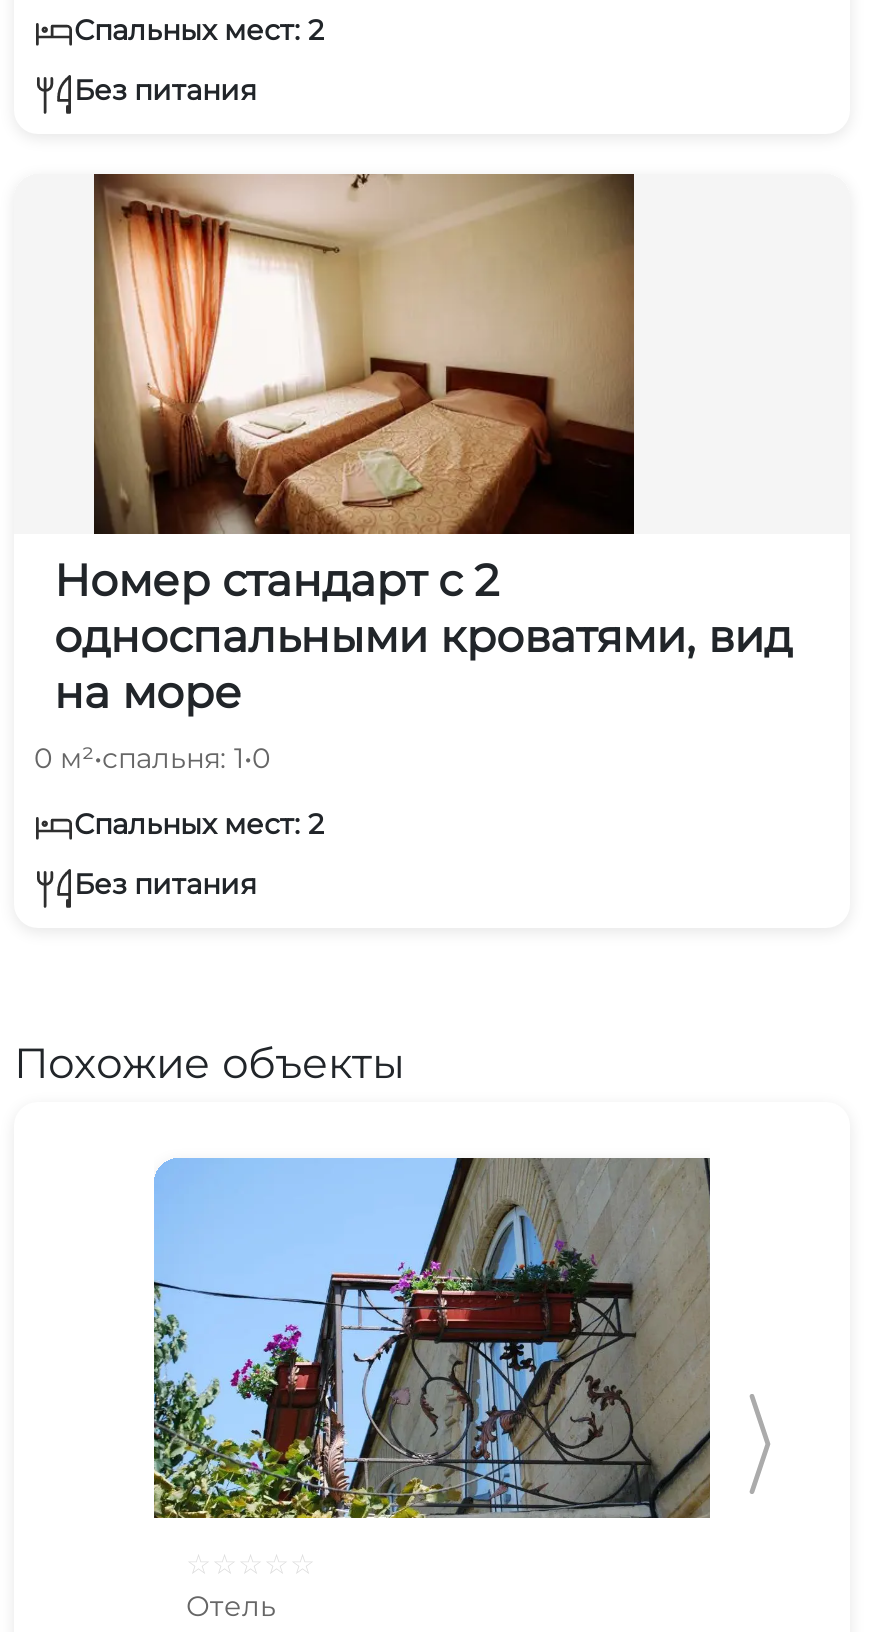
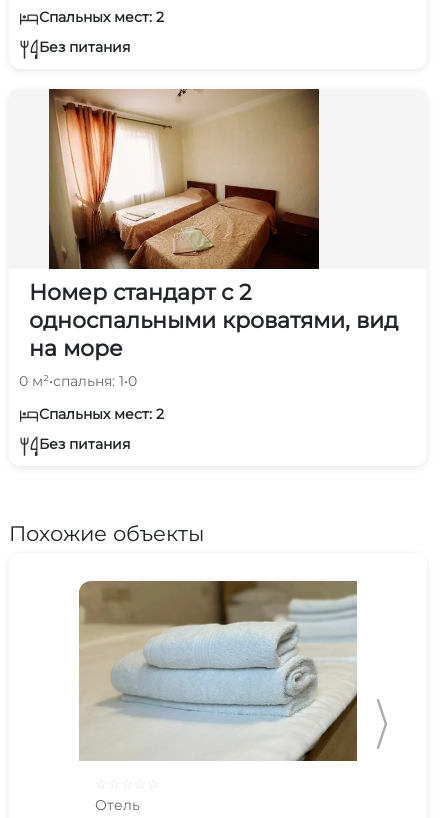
- [image]
+ [image]
